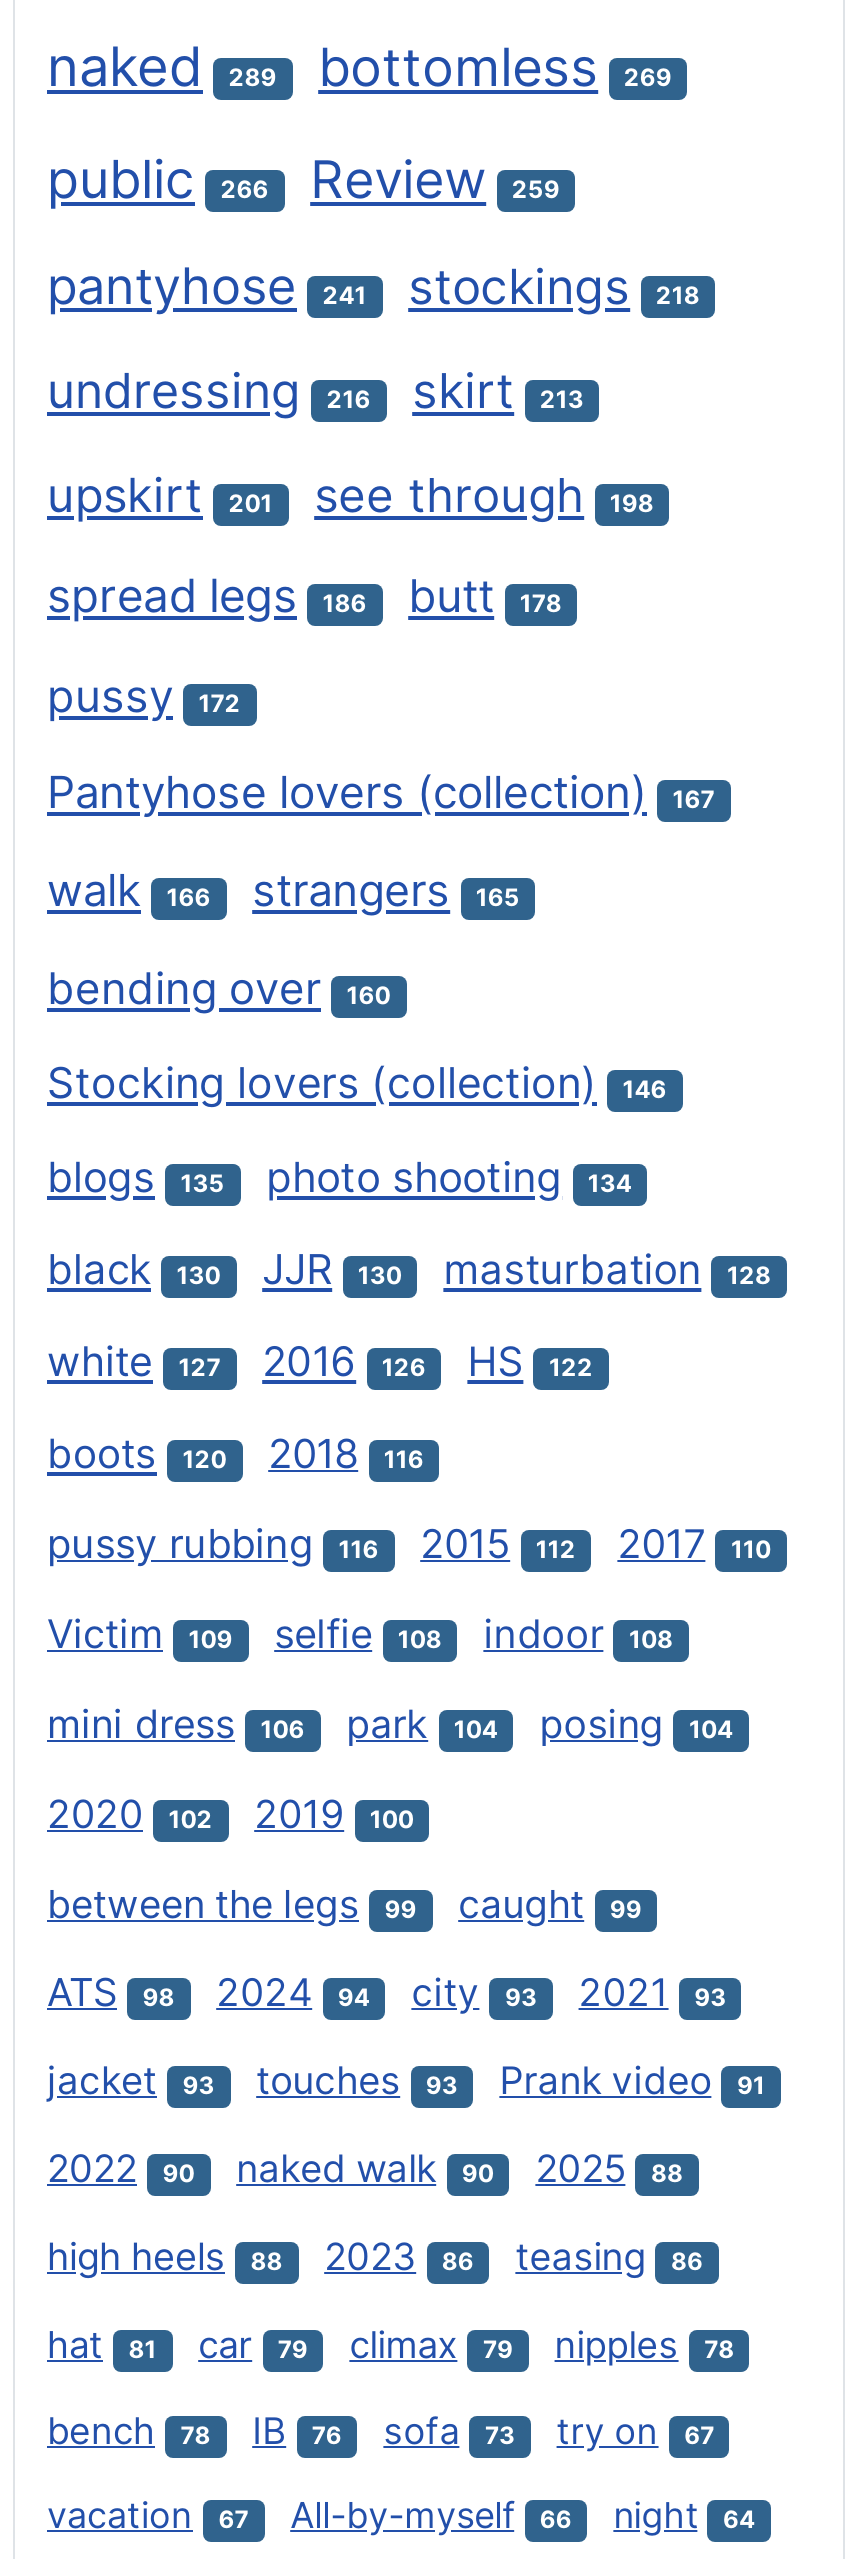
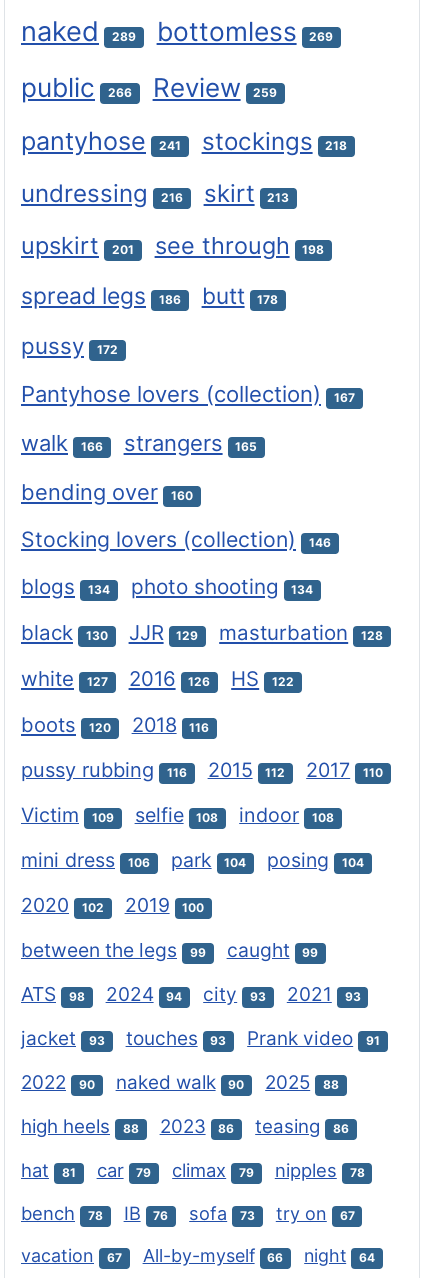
- blogs 135 photo shooting 134
+ blogs 134 photo shooting 134

- black 130 JJR 130 masturbation 128
+ black 130 JJR 129 masturbation 128
